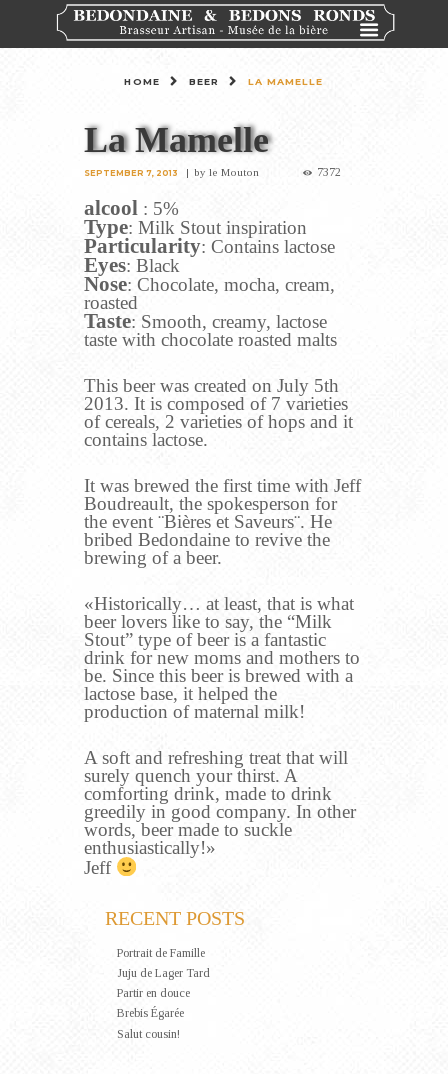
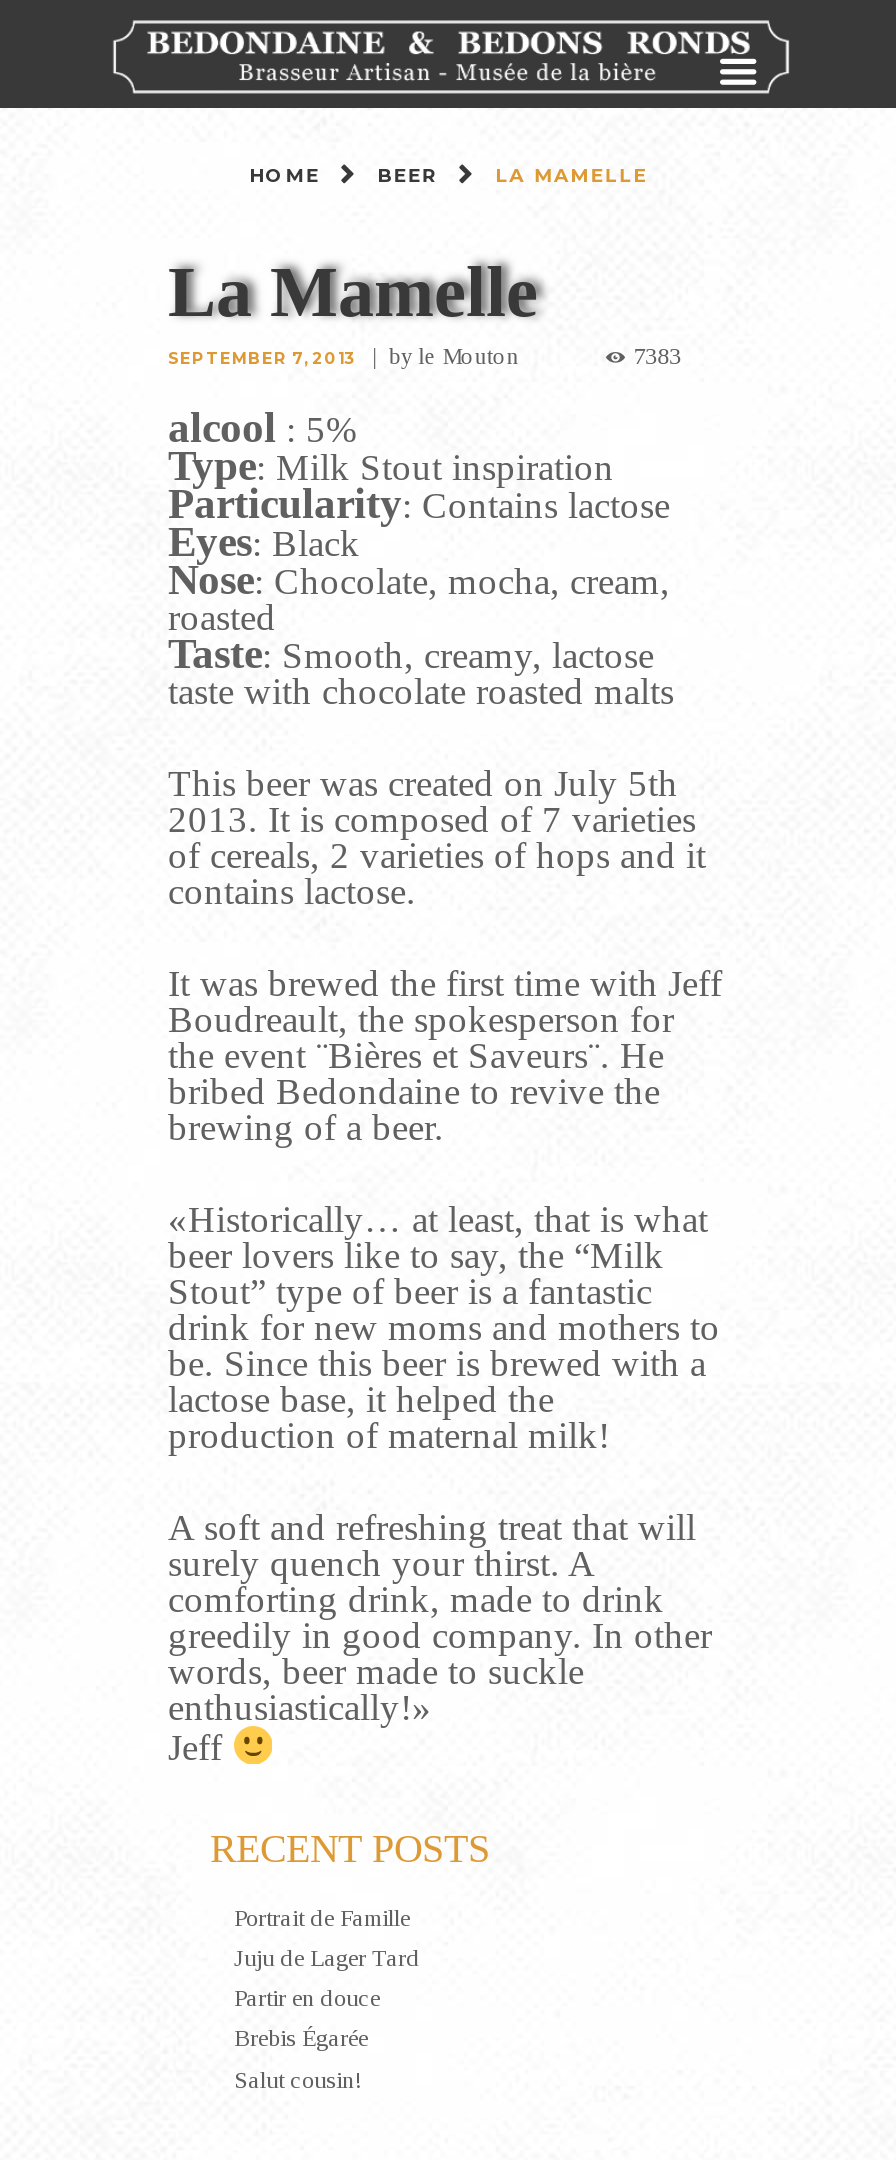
- 7372
+ 7383
